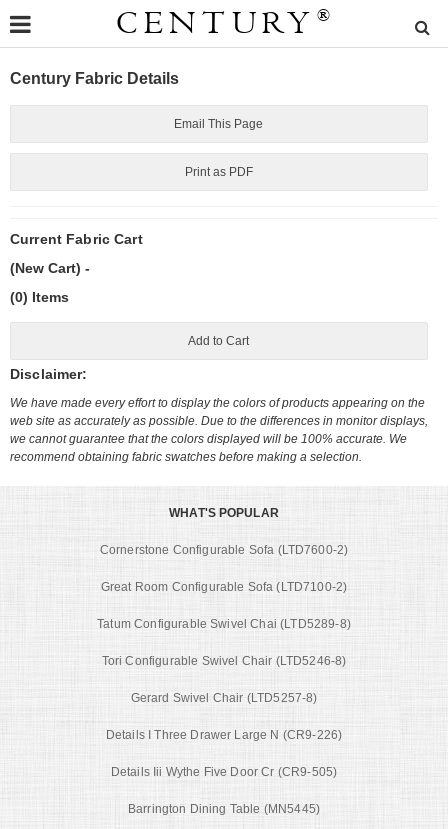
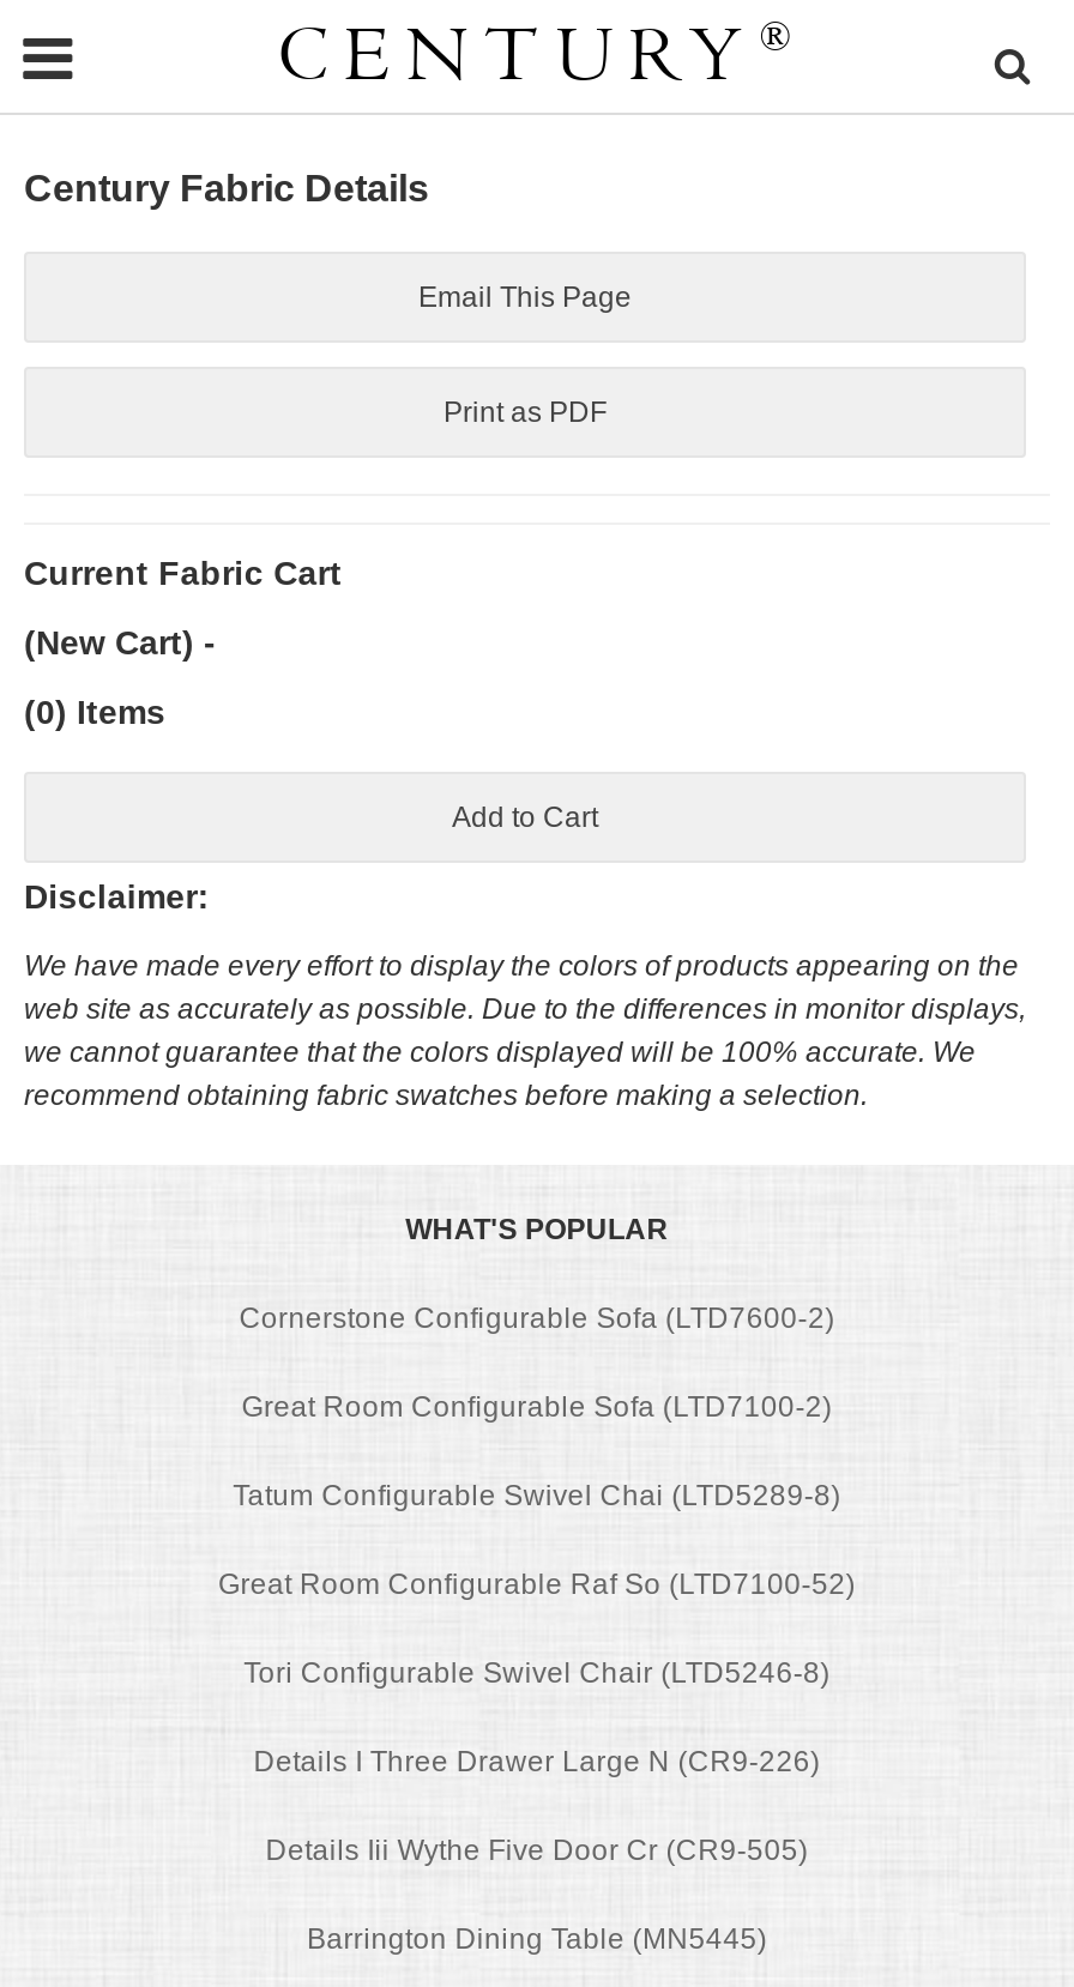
+ Great Room Configurable Raf So (LTD7100-52)

moved down: Tori Configurable Swivel Chair (LTD5246-8)

- Gerard Swivel Chair (LTD5257-8)
